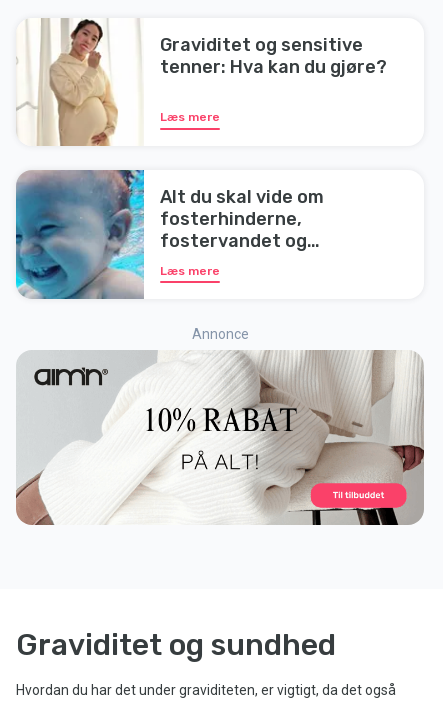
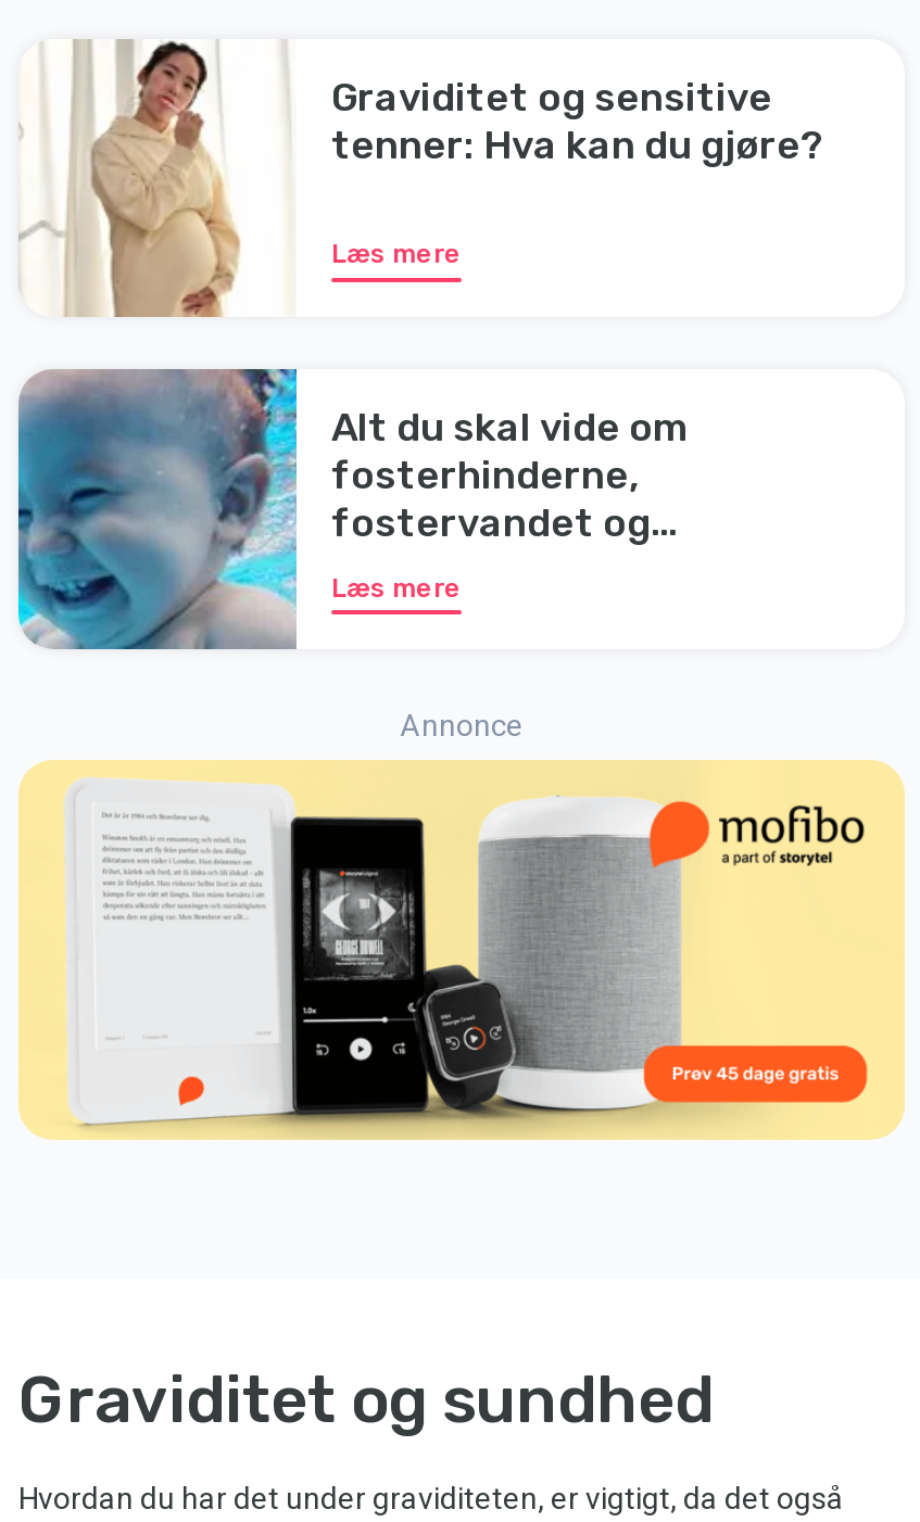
- [image]
+ [image]
